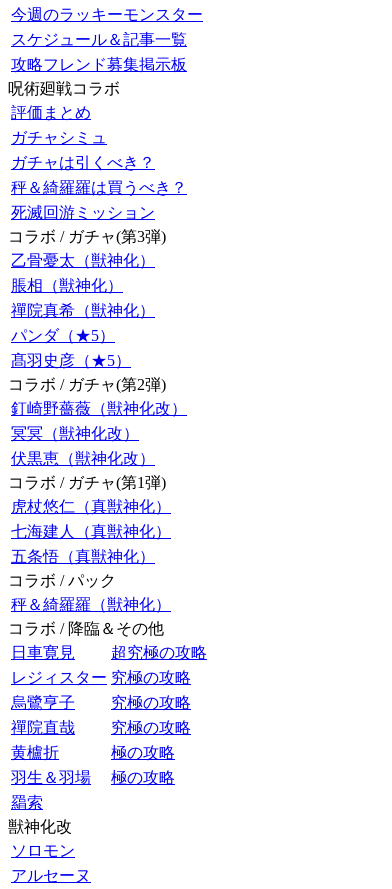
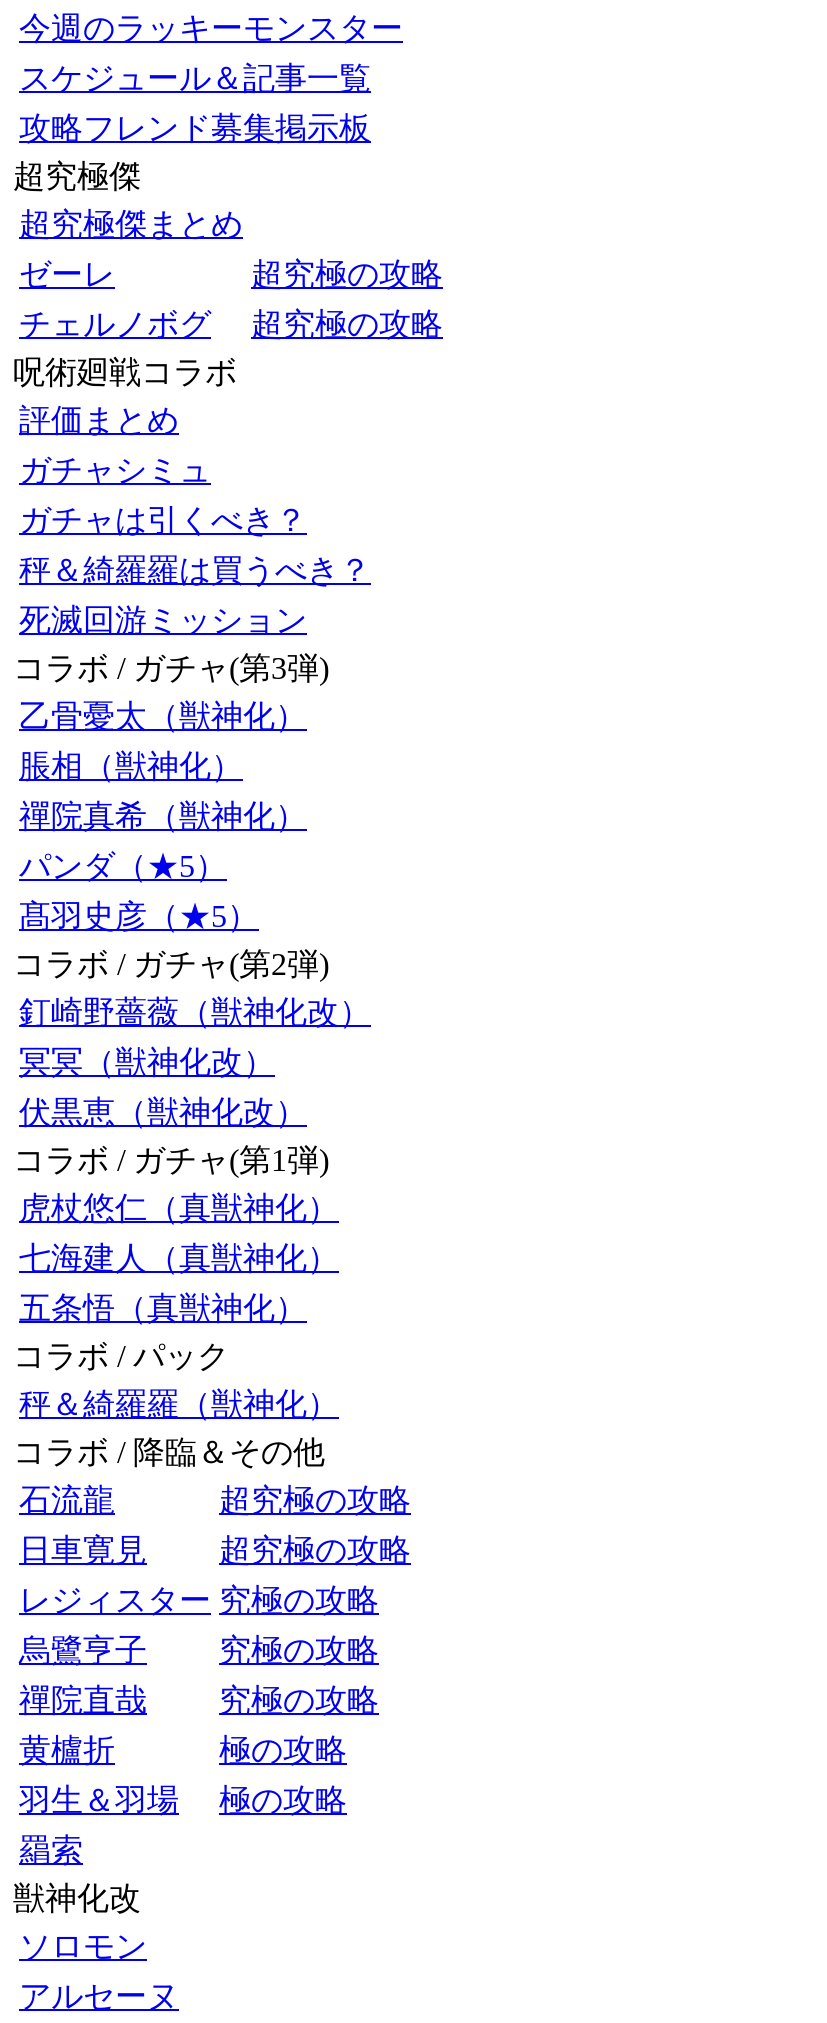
+ 超究極傑
+ 超究極傑まとめ
+ ゼーレ
+ 超究極の攻略
+ チェルノボグ
+ 超究極の攻略

+ 石流龍
+ 超究極の攻略
